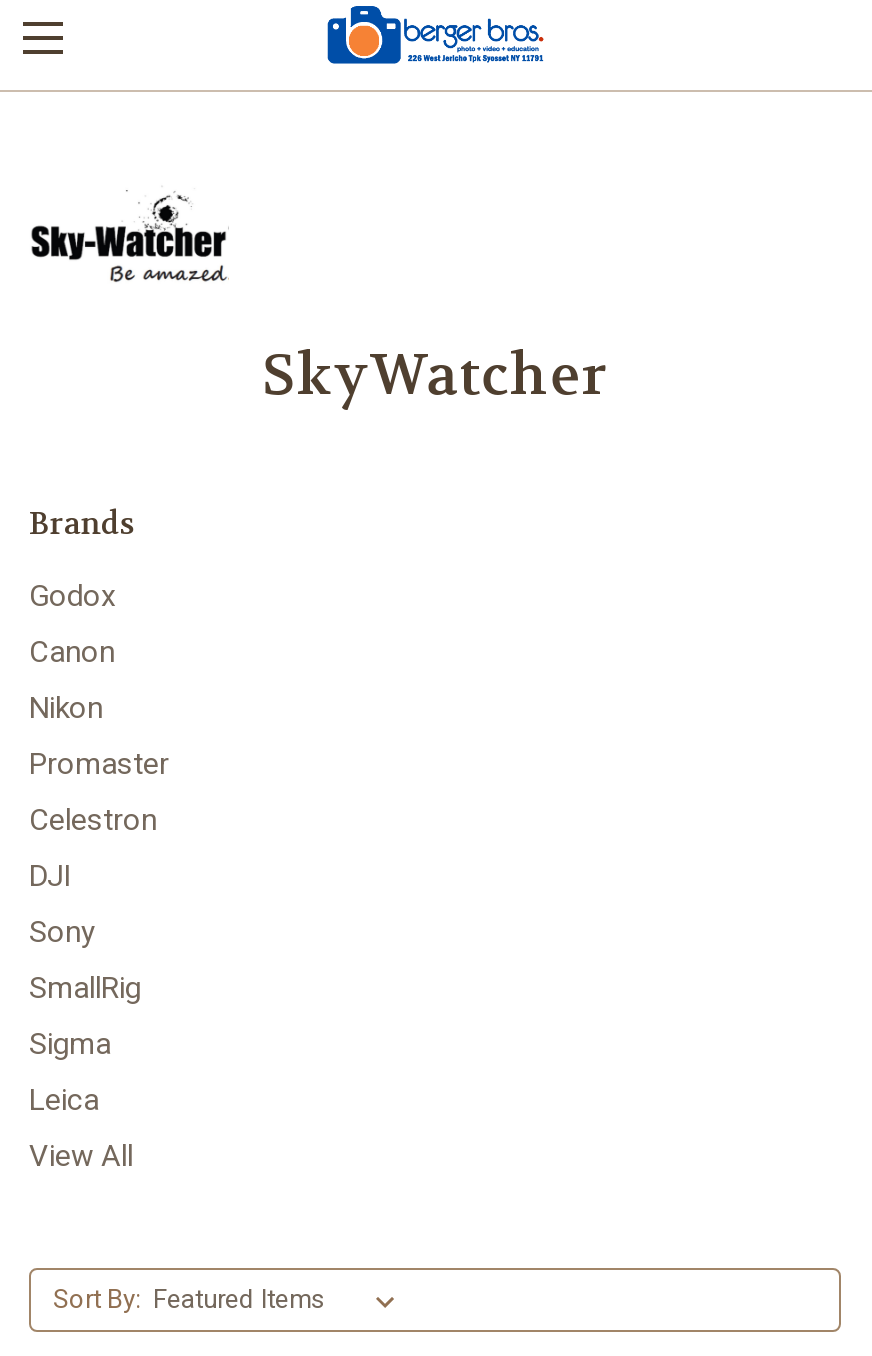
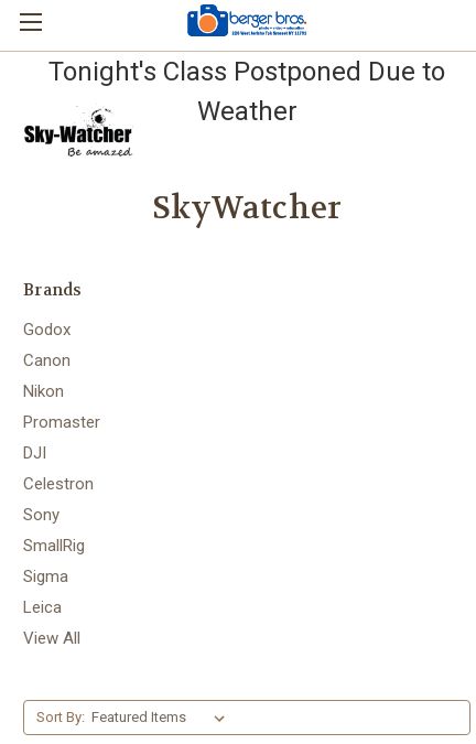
+ Tonight's Class Postponed Due to
+ Weather

moved down: Celestron

moved up: DJI
